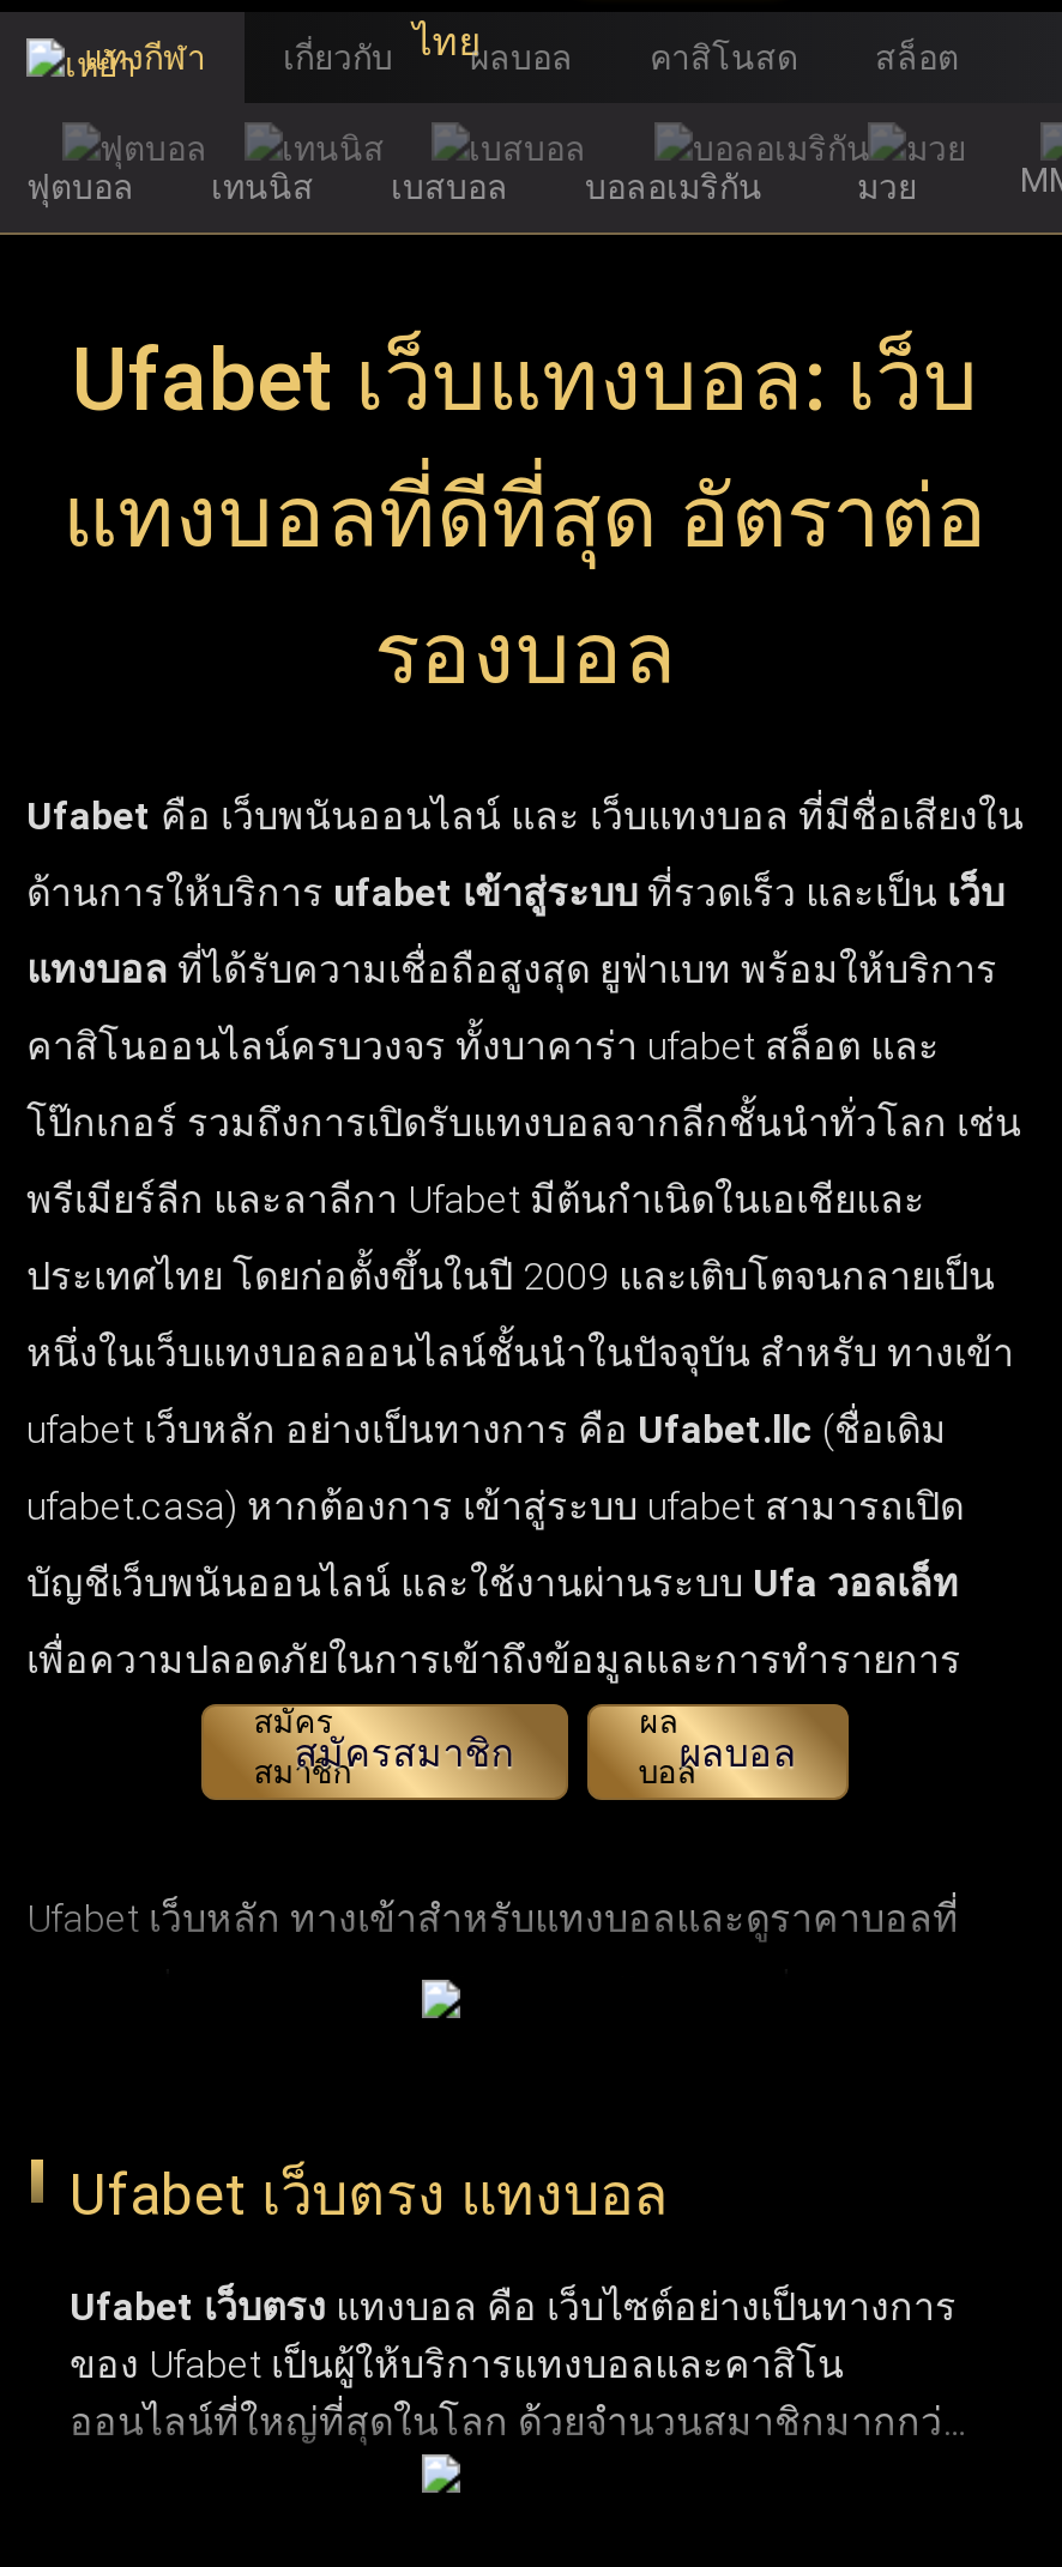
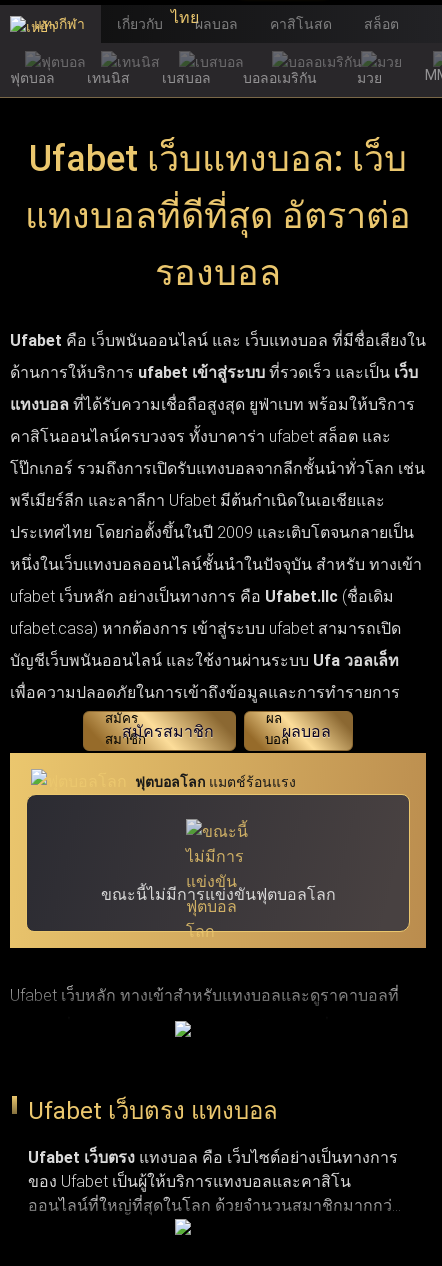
+ [image]
+ ฟุตบอลโลก แมตช์ร้อนแรง

+ ขณะนี้ไม่มีการแข่งขันฟุตบอลโลก
